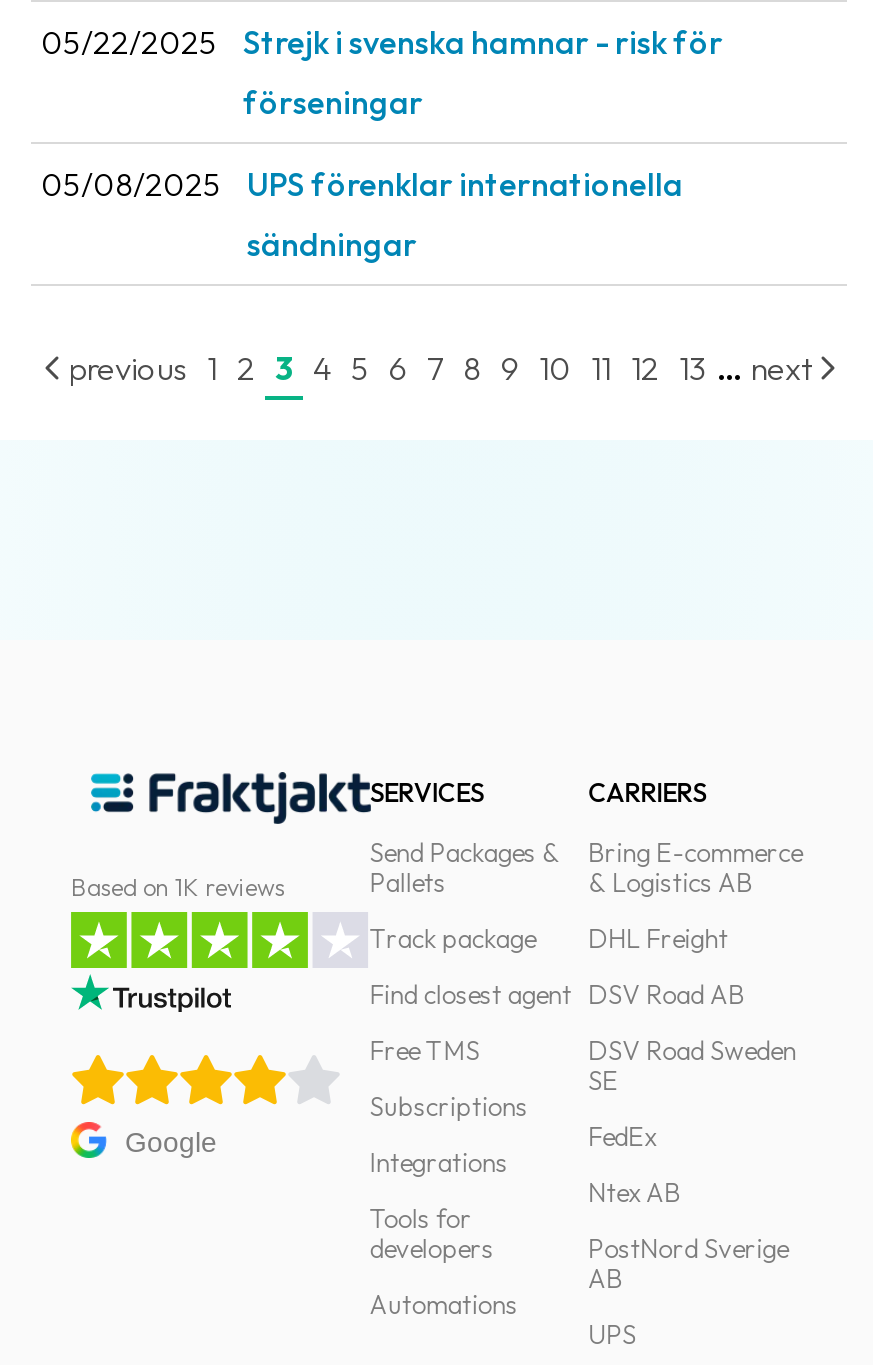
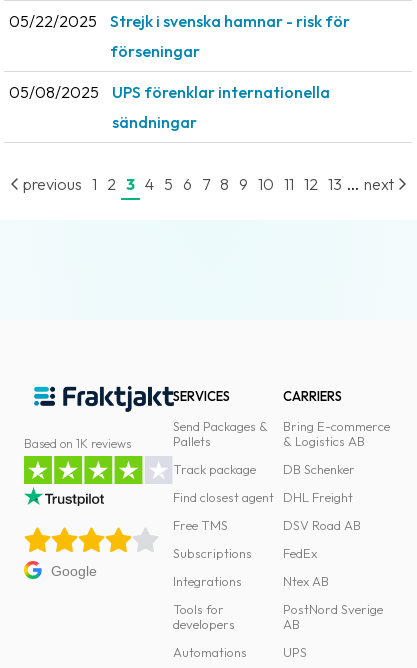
moved down: DHL Freight | DSV Road AB

+ DB Schenker

- DSV Road Sweden
- SE
